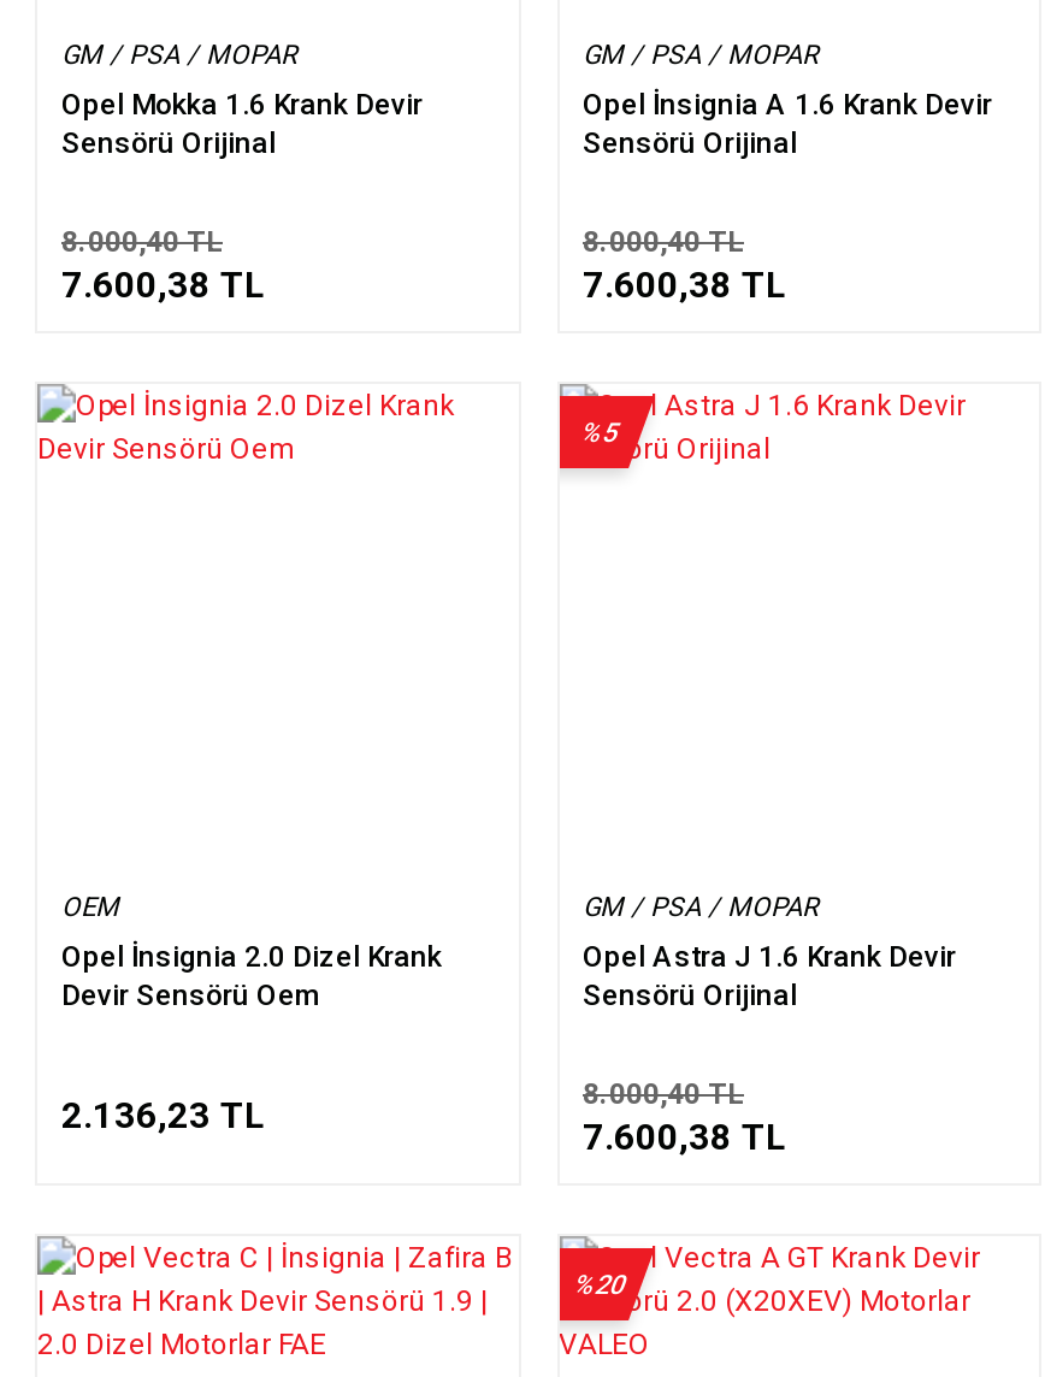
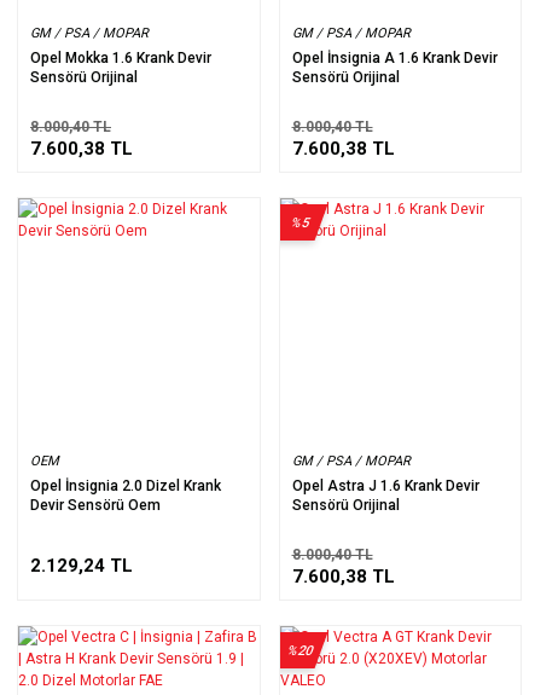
- 2.136,23 TL
+ 2.129,24 TL
